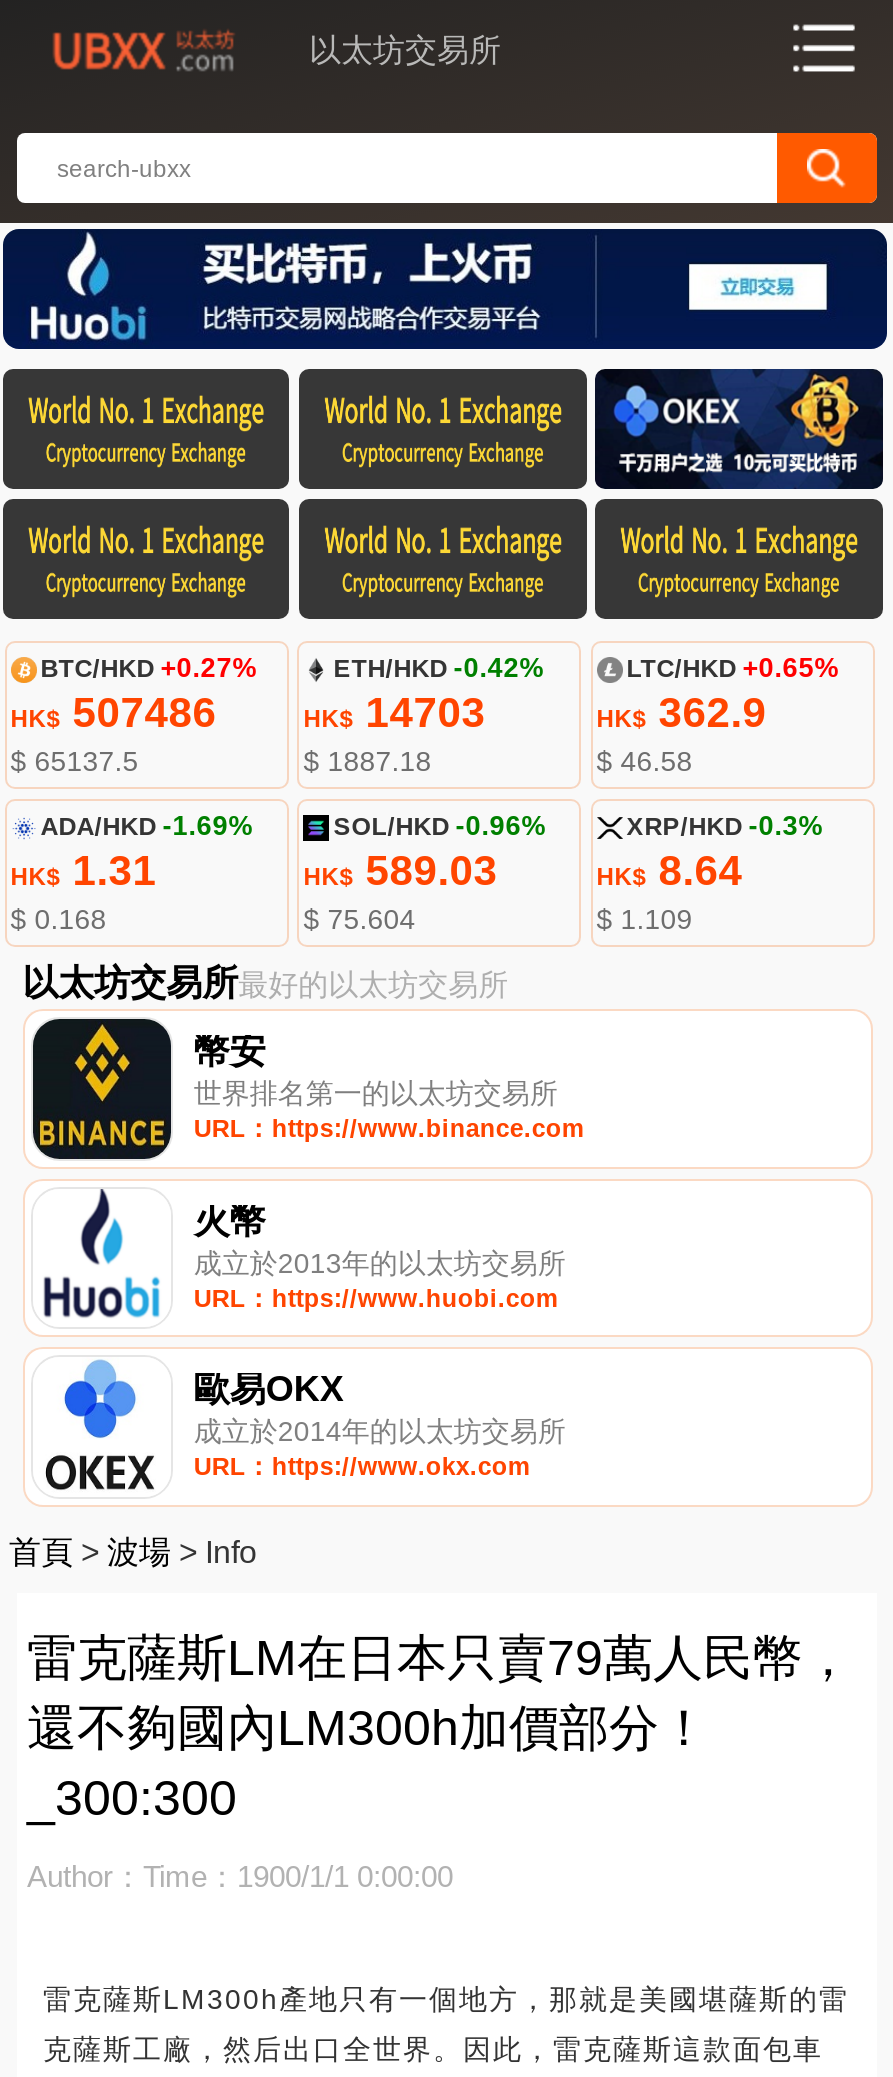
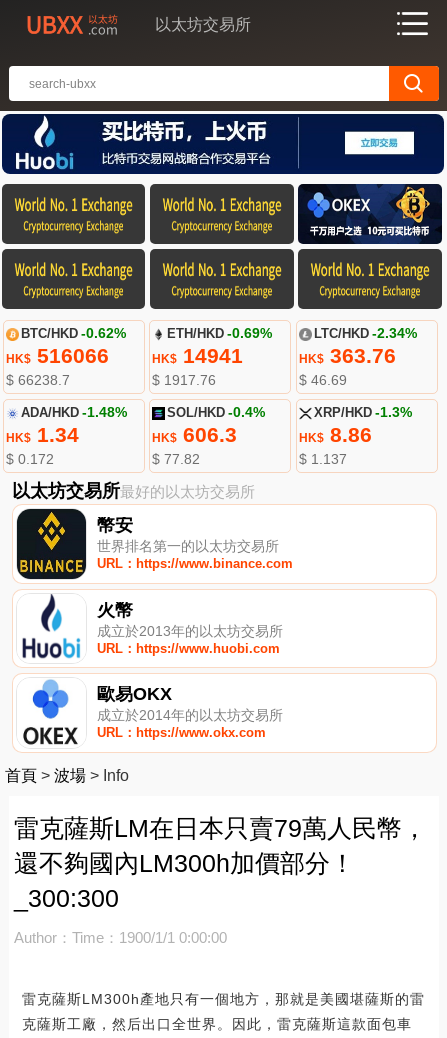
- BTC/HKD +0.27%
- HK$507486
- $ 65137.5
+ BTC/HKD -0.62%
+ HK$516066
+ $ 66238.7

- ETH/HKD -0.42%
- HK$14703
- $ 1887.18
+ ETH/HKD -0.69%
+ HK$14941
+ $ 1917.76

- LTC/HKD +0.65%
- HK$362.9
- $ 46.58
+ LTC/HKD -2.34%
+ HK$363.76
+ $ 46.69

- ADA/HKD -1.69%
- HK$1.31
- $ 0.168
+ ADA/HKD -1.48%
+ HK$1.34
+ $ 0.172

- SOL/HKD -0.96%
- HK$589.03
- $ 75.604
+ SOL/HKD -0.4%
+ HK$606.3
+ $ 77.82

- XRP/HKD -0.3%
- HK$8.64
- $ 1.109
+ XRP/HKD -1.3%
+ HK$8.86
+ $ 1.137
